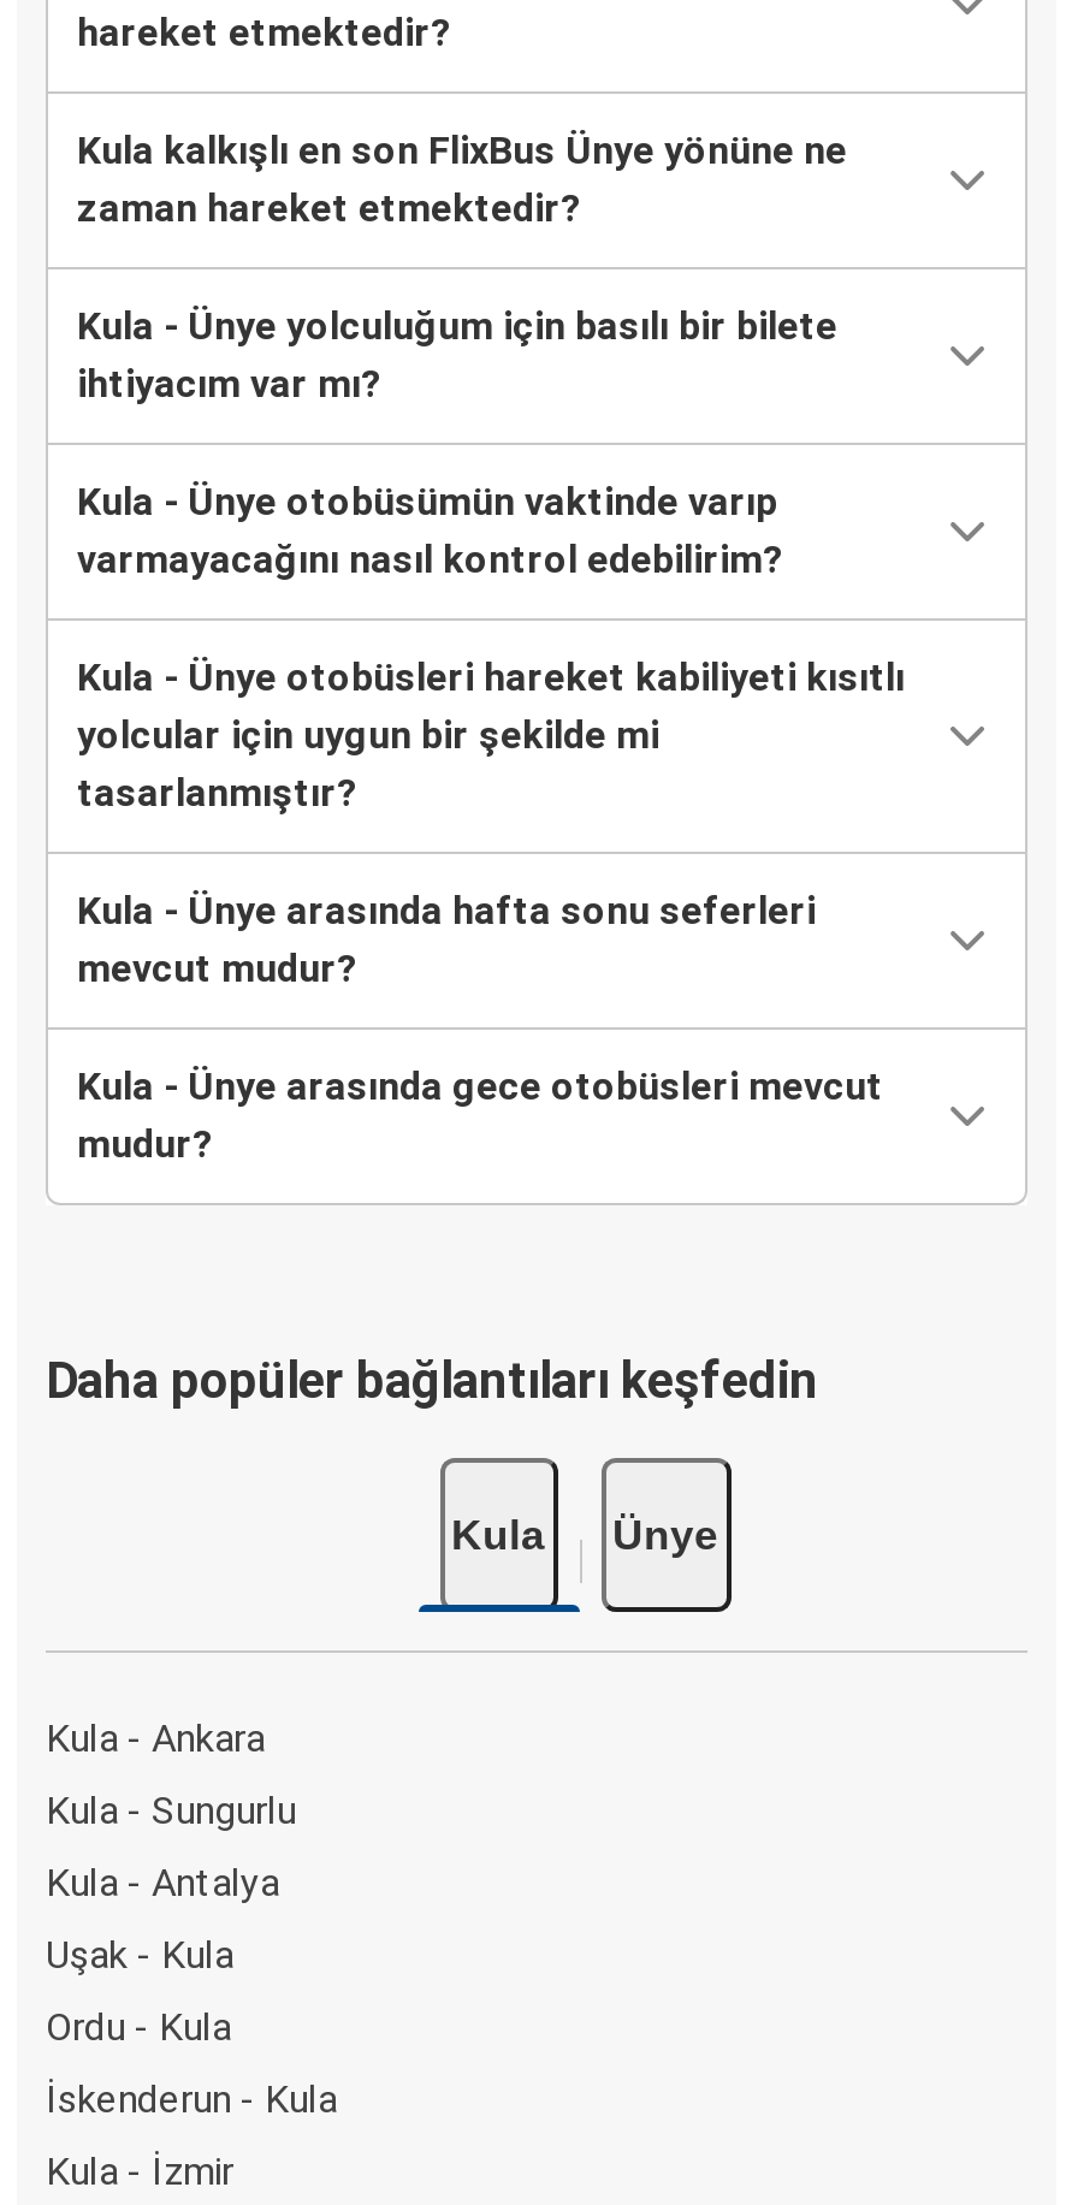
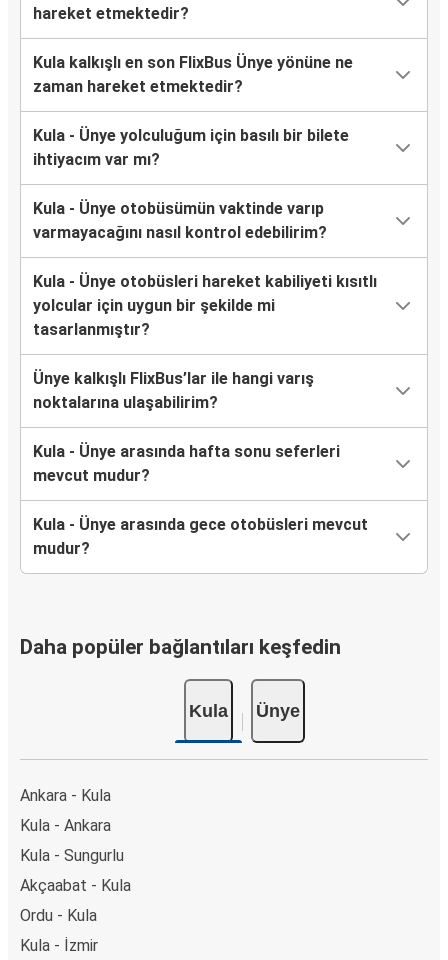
+ Ünye kalkışlı FlixBus’lar ile hangi varış
+ noktalarına ulaşabilirim?

moved down: Kula - Ünye arasında hafta sonu seferleri | mevcut mudur? | Kula - Ünye arasında gece otobüsleri mevcut | mudur? | Daha popüler bağlantıları keşfedin | Kula | Ünye

+ Ankara - Kula

moved down: Kula - Ankara | Kula - Sungurlu

- Kula - Antalya
- Uşak - Kula
+ Akçaabat - Kula

moved down: Ordu - Kula

- İskenderun - Kula
